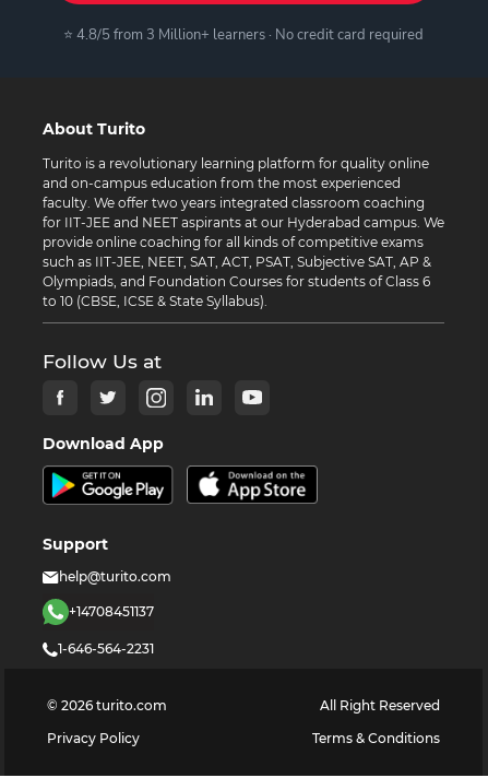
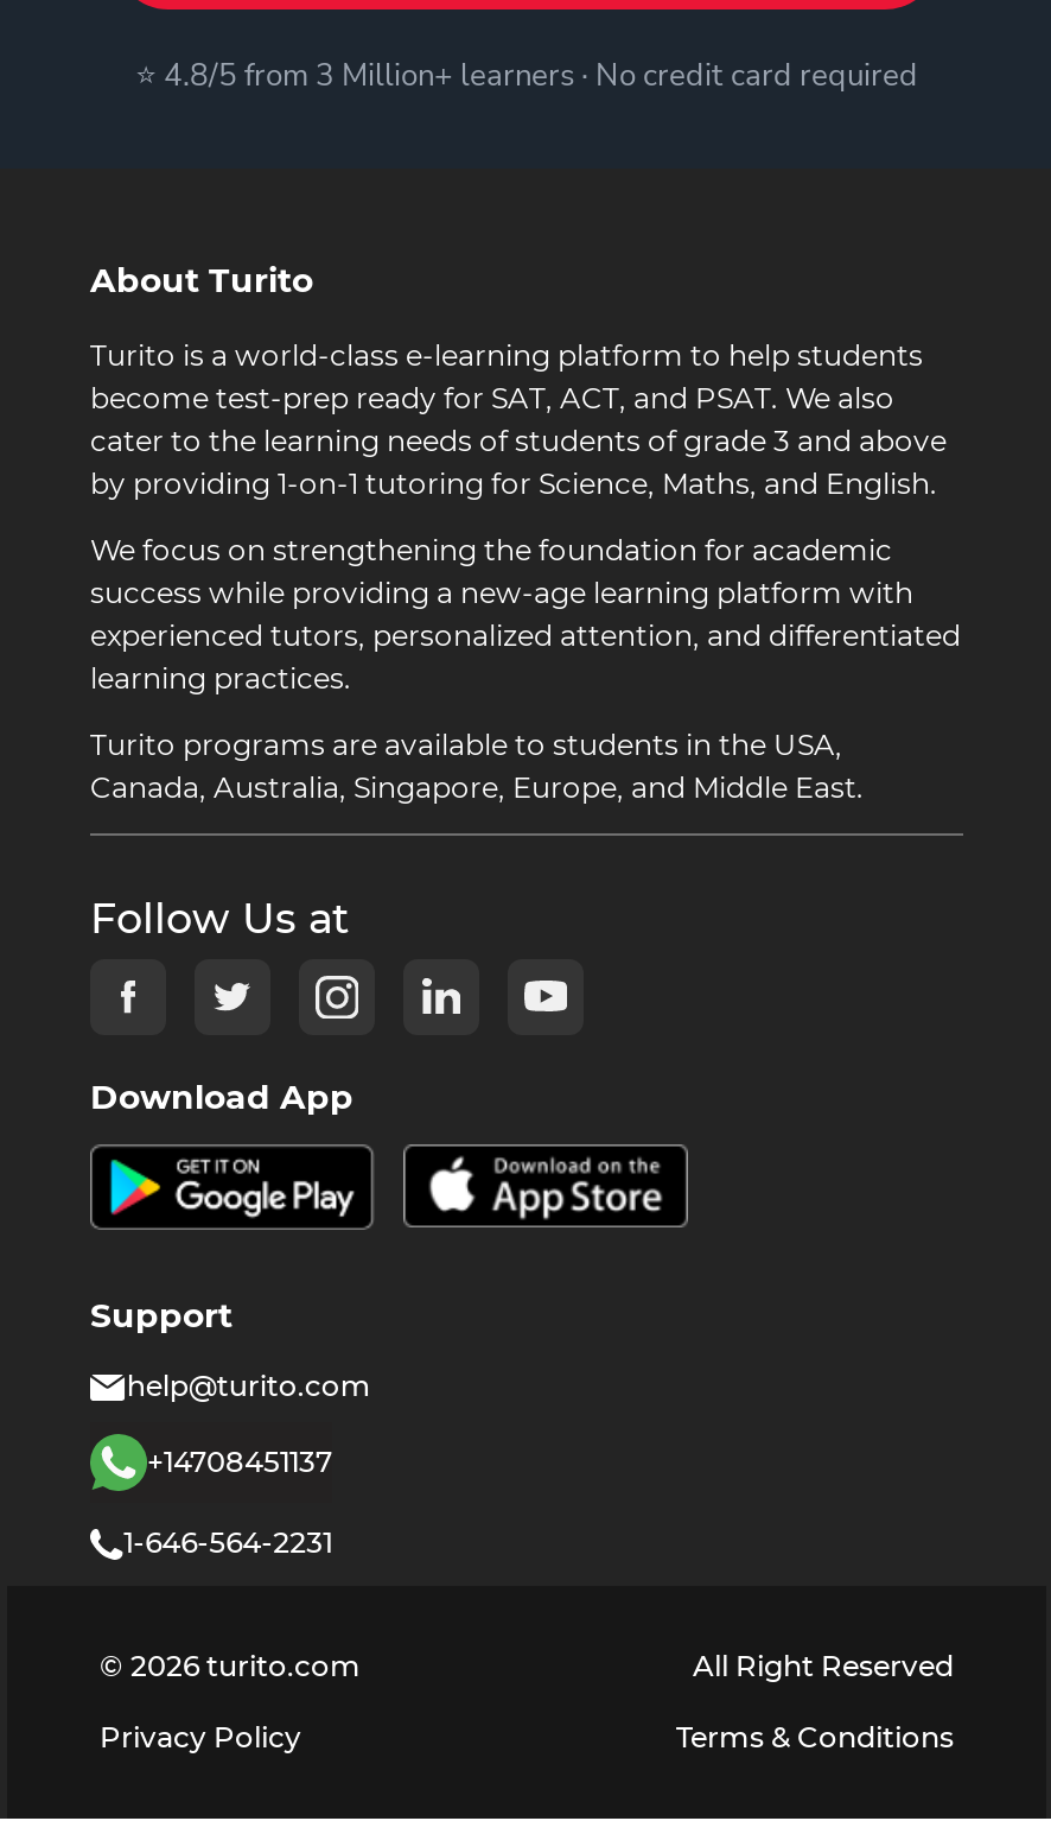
- Turito is a revolutionary learning platform for quality online
- and on-campus education from the most experienced
- faculty. We offer two years integrated classroom coaching
- for IIT-JEE and NEET aspirants at our Hyderabad campus. We
- provide online coaching for all kinds of competitive exams
- such as IIT-JEE, NEET, SAT, ACT, PSAT, Subjective SAT, AP &
- Olympiads, and Foundation Courses for students of Class 6
- to 10 (CBSE, ICSE & State Syllabus).
+ Turito is a world-class e-learning platform to help students
+ become test-prep ready for SAT, ACT, and PSAT. We also
+ cater to the learning needs of students of grade 3 and above
+ by providing 1-on-1 tutoring for Science, Maths, and English.
+ We focus on strengthening the foundation for academic
+ success while providing a new-age learning platform with
+ experienced tutors, personalized attention, and differentiated
+ learning practices.
+ Turito programs are available to students in the USA,
+ Canada, Australia, Singapore, Europe, and Middle East.
